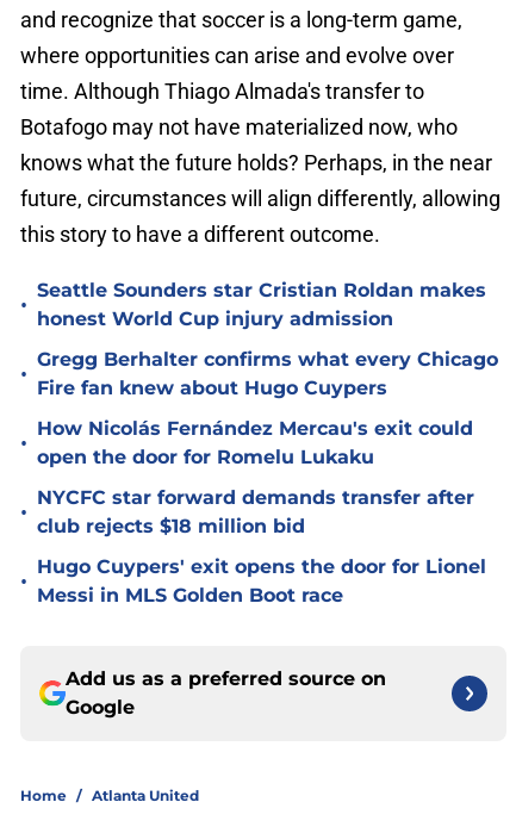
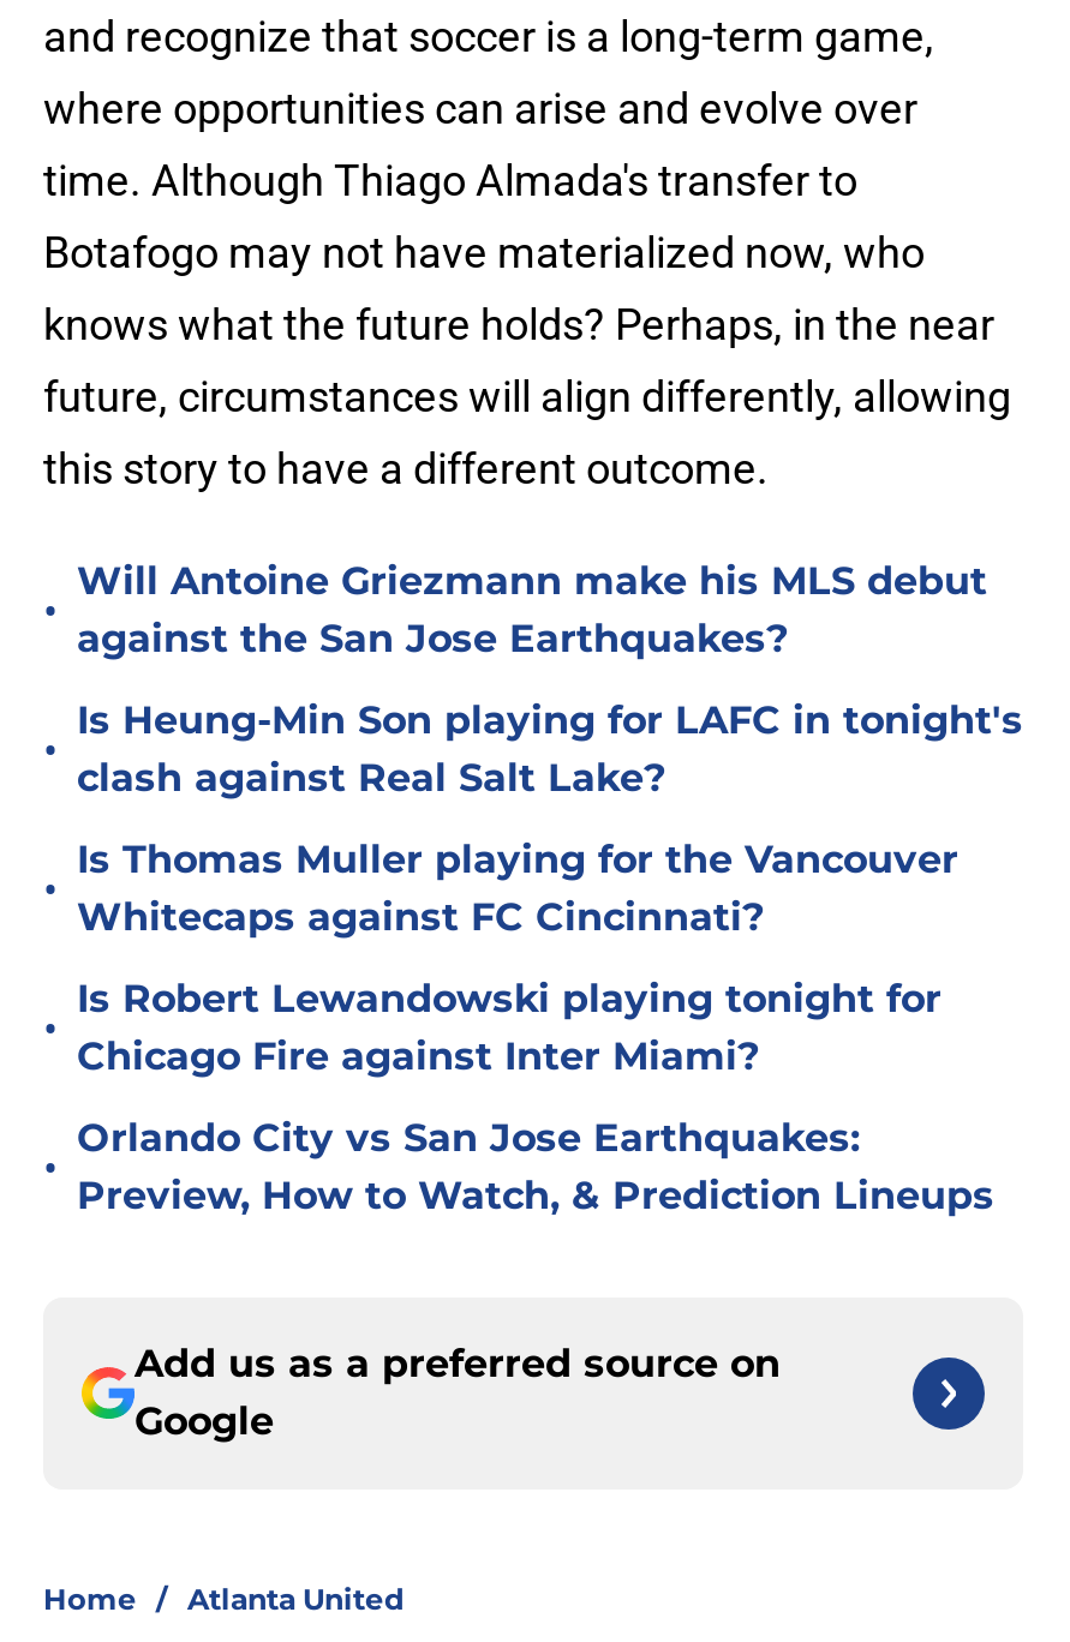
- Seattle Sounders star Cristian Roldan makes
- honest World Cup injury admission
+ Will Antoine Griezmann make his MLS debut
+ against the San Jose Earthquakes?

- Gregg Berhalter confirms what every Chicago
- Fire fan knew about Hugo Cuypers
+ Is Heung-Min Son playing for LAFC in tonight's
+ clash against Real Salt Lake?

- How Nicolás Fernández Mercau's exit could
- open the door for Romelu Lukaku
+ Is Thomas Muller playing for the Vancouver
+ Whitecaps against FC Cincinnati?

- NYCFC star forward demands transfer after
- club rejects $18 million bid
+ Is Robert Lewandowski playing tonight for
+ Chicago Fire against Inter Miami?

- Hugo Cuypers' exit opens the door for Lionel
- Messi in MLS Golden Boot race
+ Orlando City vs San Jose Earthquakes:
+ Preview, How to Watch, & Prediction Lineups
